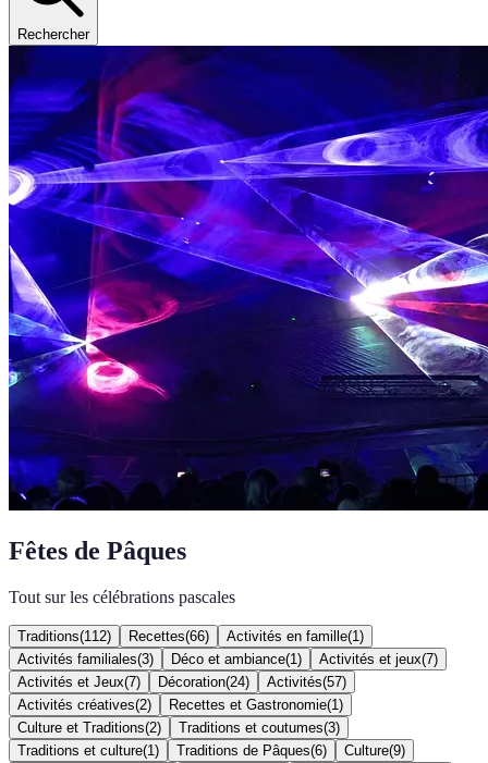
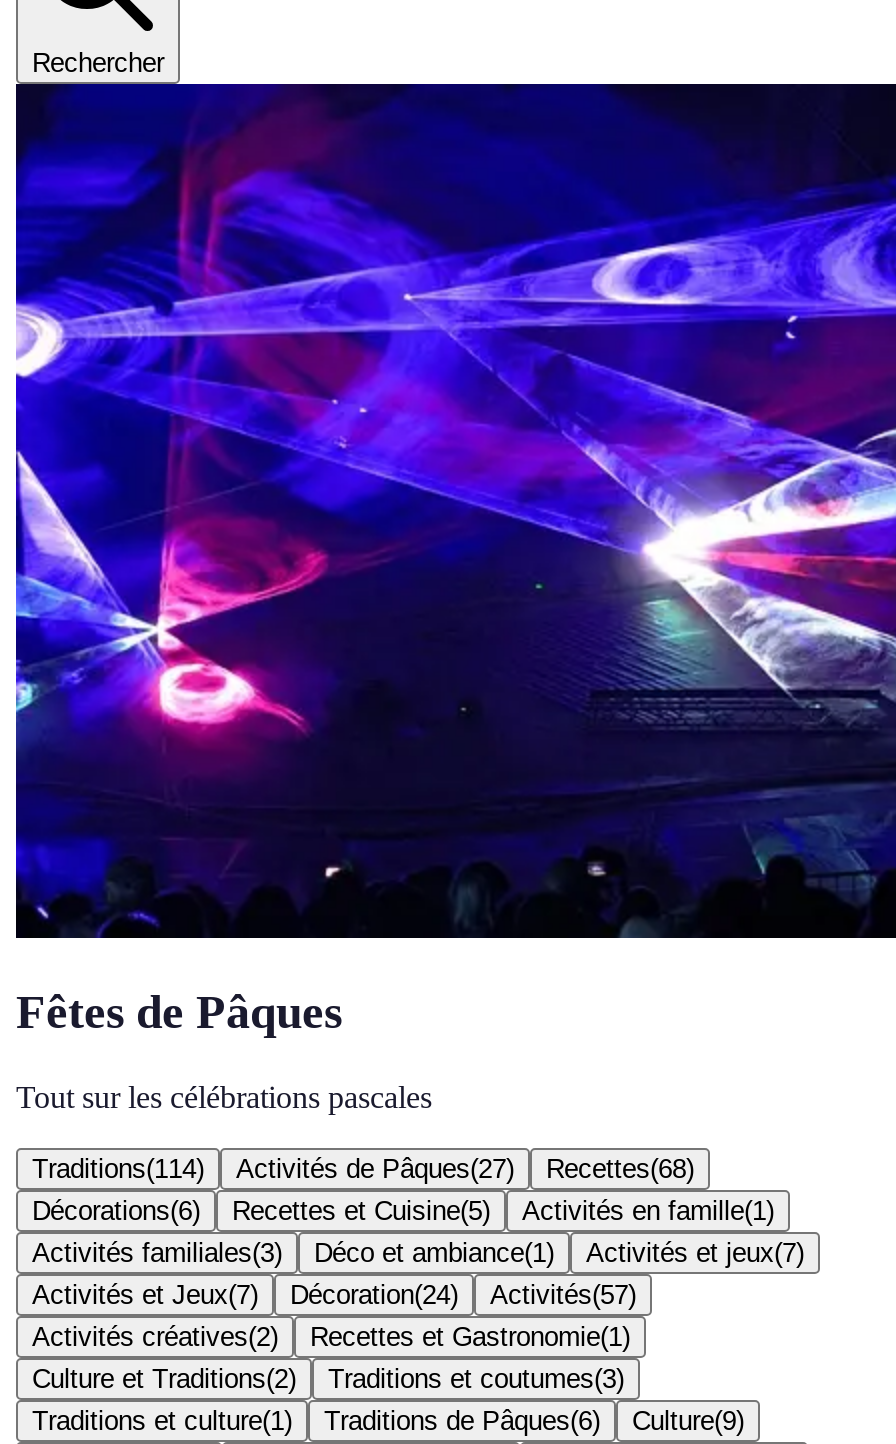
- Traditions(112)
- Recettes(66)
+ Traditions(114)
+ Activités de Pâques(27)
+ Recettes(68)
+ Décorations(6)
+ Recettes et Cuisine(5)
